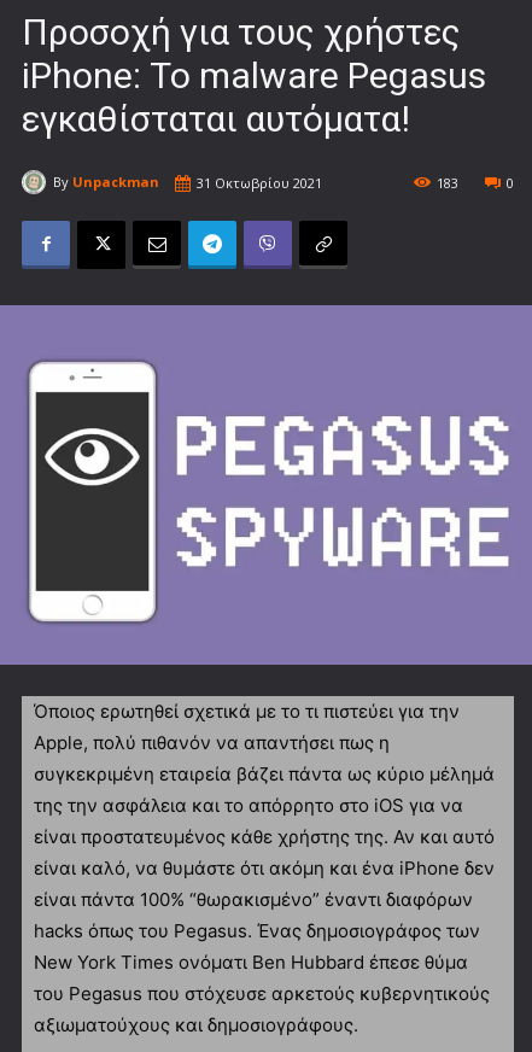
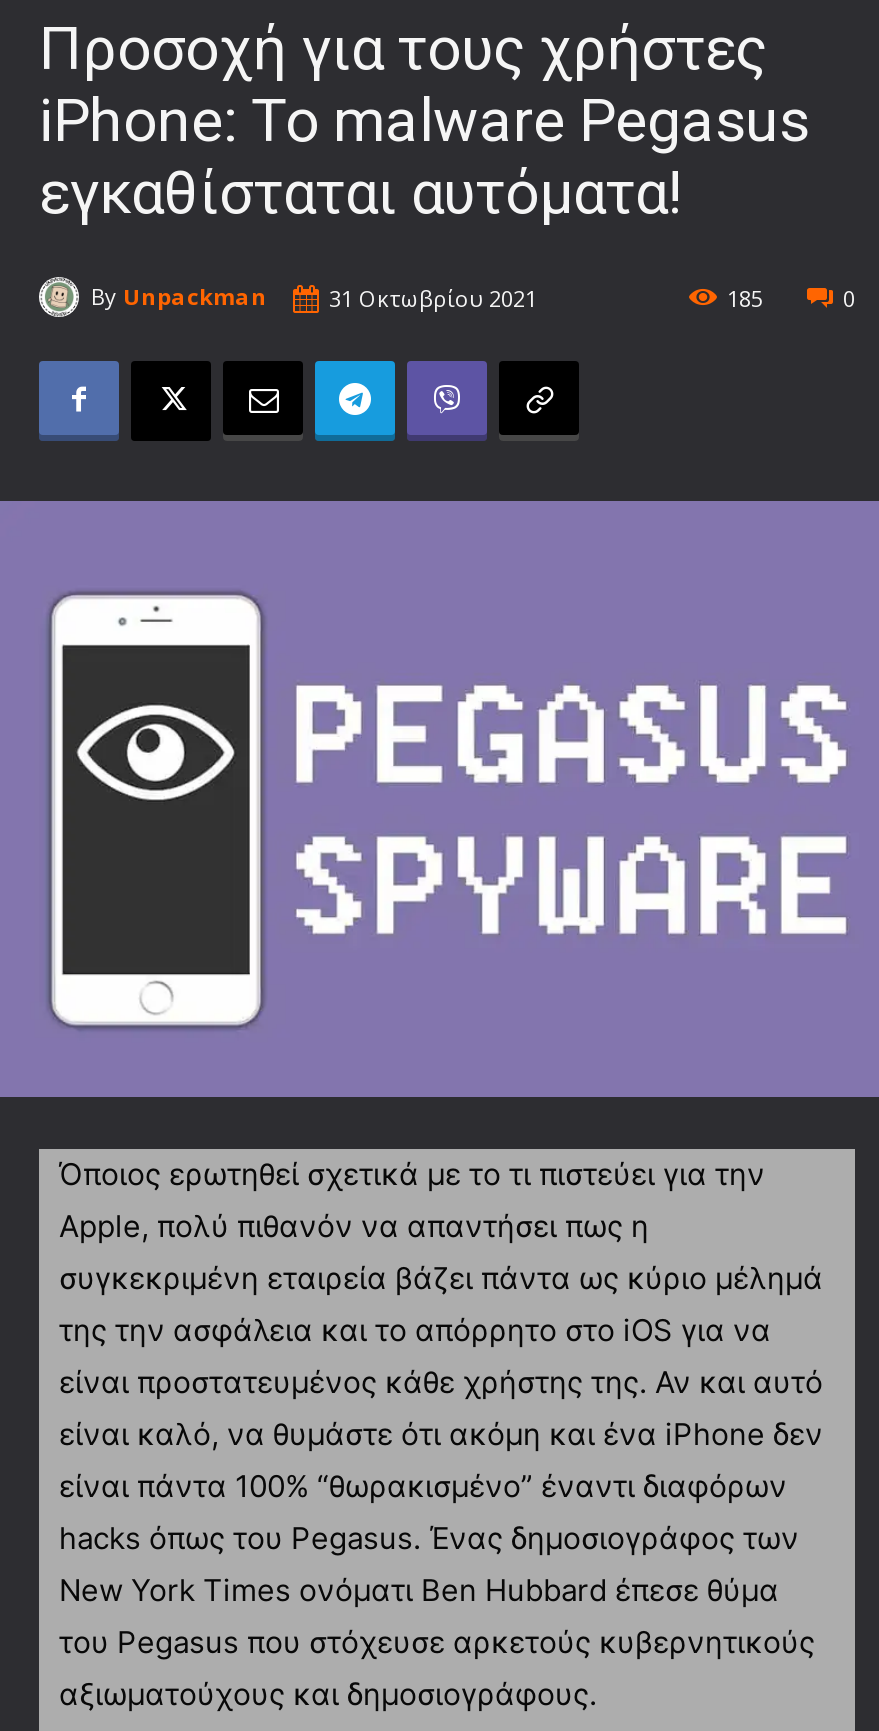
- 183
+ 185
